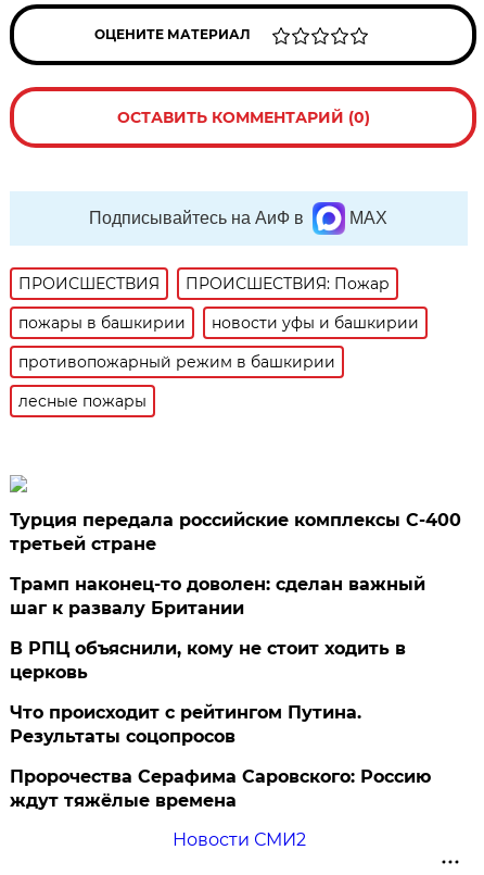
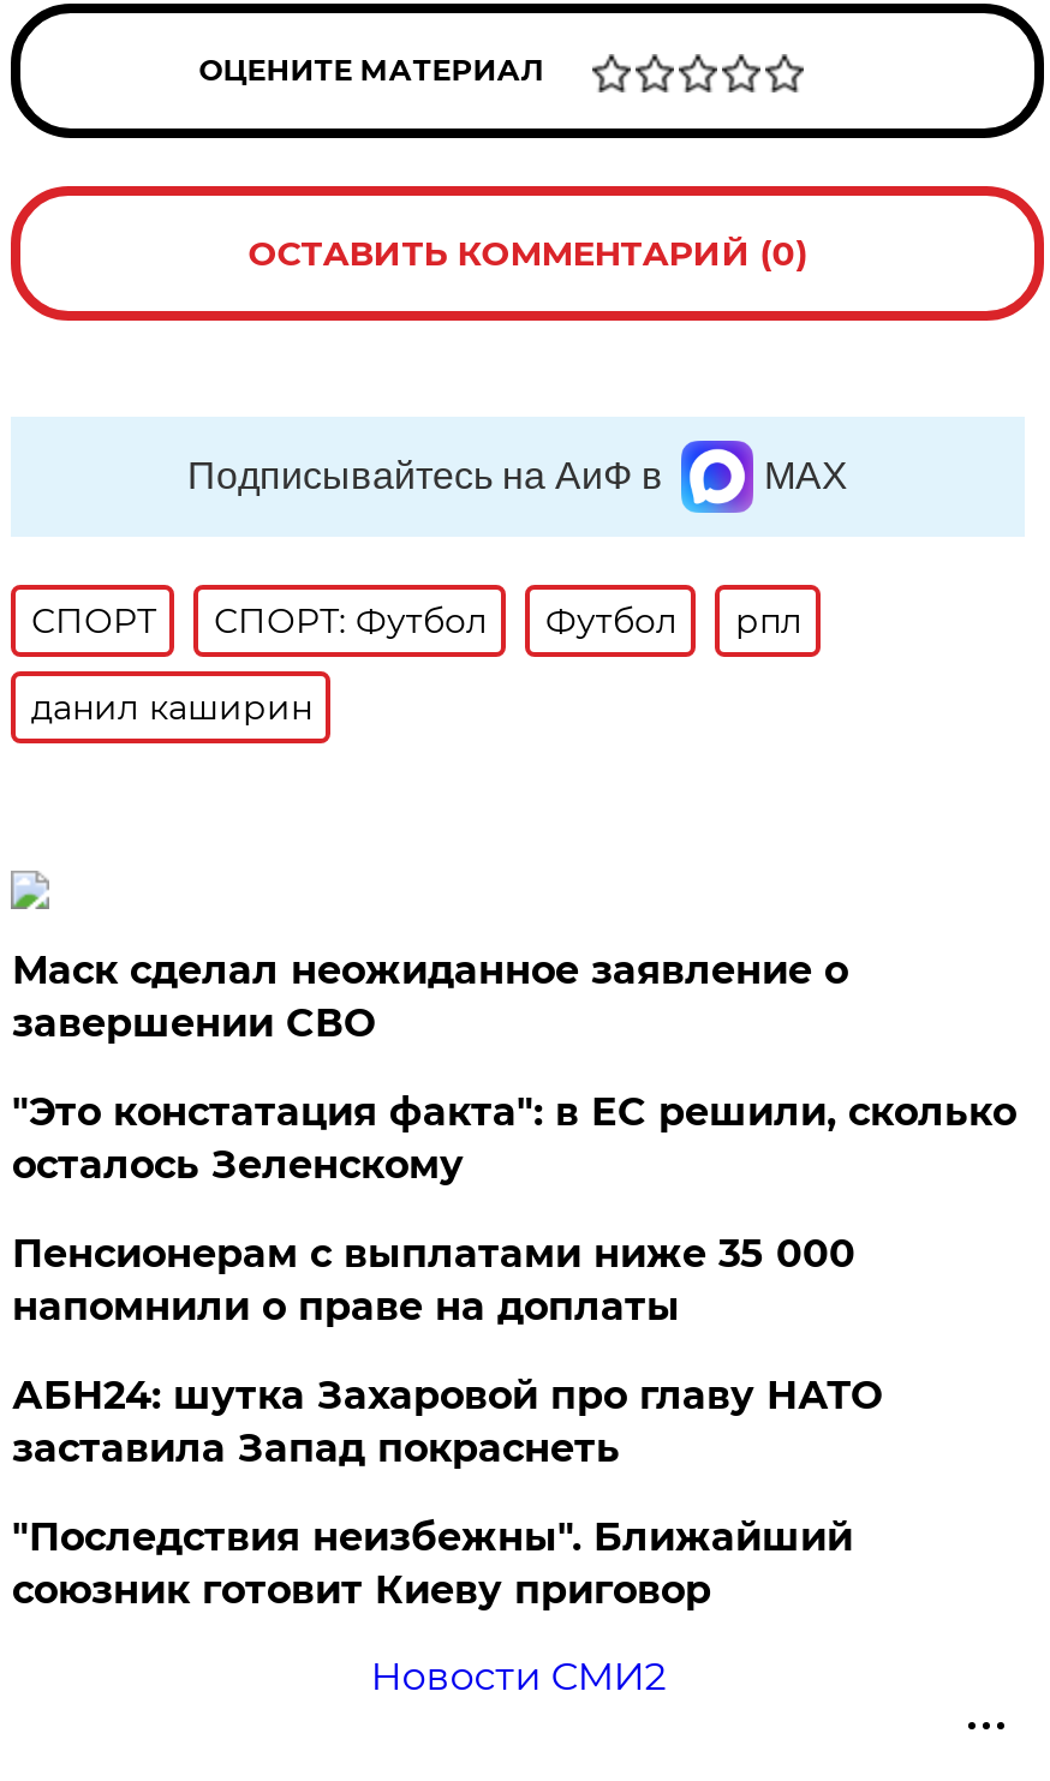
- ПРОИСШЕСТВИЯ
- ПРОИСШЕСТВИЯ: Пожар
- пожары в башкирии
- новости уфы и башкирии
- противопожарный режим в башкирии
- лесные пожары
+ СПОРТ
+ СПОРТ: Футбол
+ Футбол
+ рпл
+ данил каширин

- Турция передала российские комплексы С-400
- третьей стране
- Трамп наконец-то доволен: сделан важный
- шаг к развалу Британии
- В РПЦ объяснили, кому не стоит ходить в
- церковь
- Что происходит с рейтингом Путина.
- Результаты соцопросов
- Пророчества Серафима Саровского: Россию
- ждут тяжёлые времена
+ Маск сделал неожиданное заявление о
+ завершении СВО
+ "Это констатация факта": в ЕС решили, сколько
+ осталось Зеленскому
+ Пенсионерам с выплатами ниже 35 000
+ напомнили о праве на доплаты
+ АБН24: шутка Захаровой про главу НАТО
+ заставила Запад покраснеть
+ "Последствия неизбежны". Ближайший
+ союзник готовит Киеву приговор
